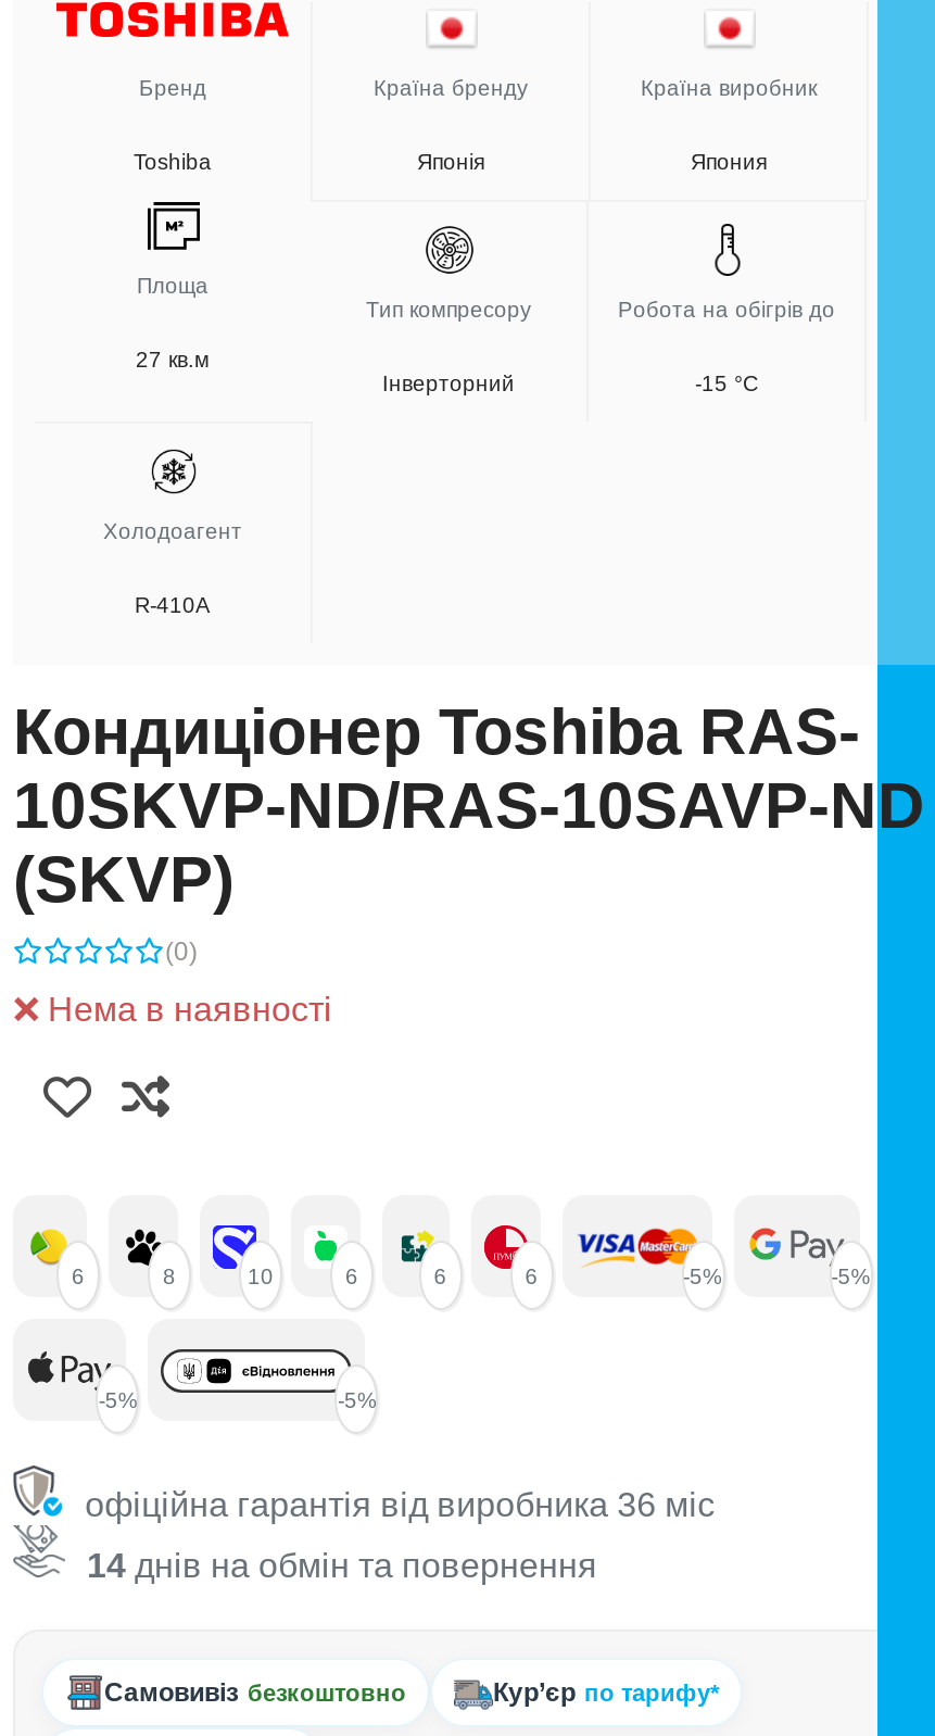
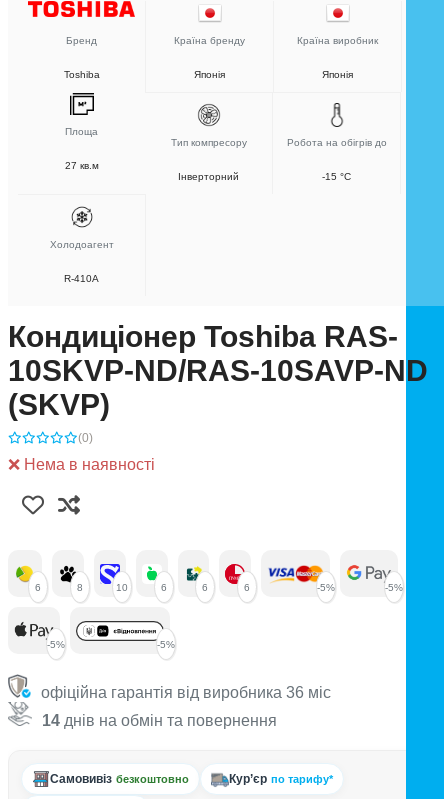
- Япония
+ Японія
